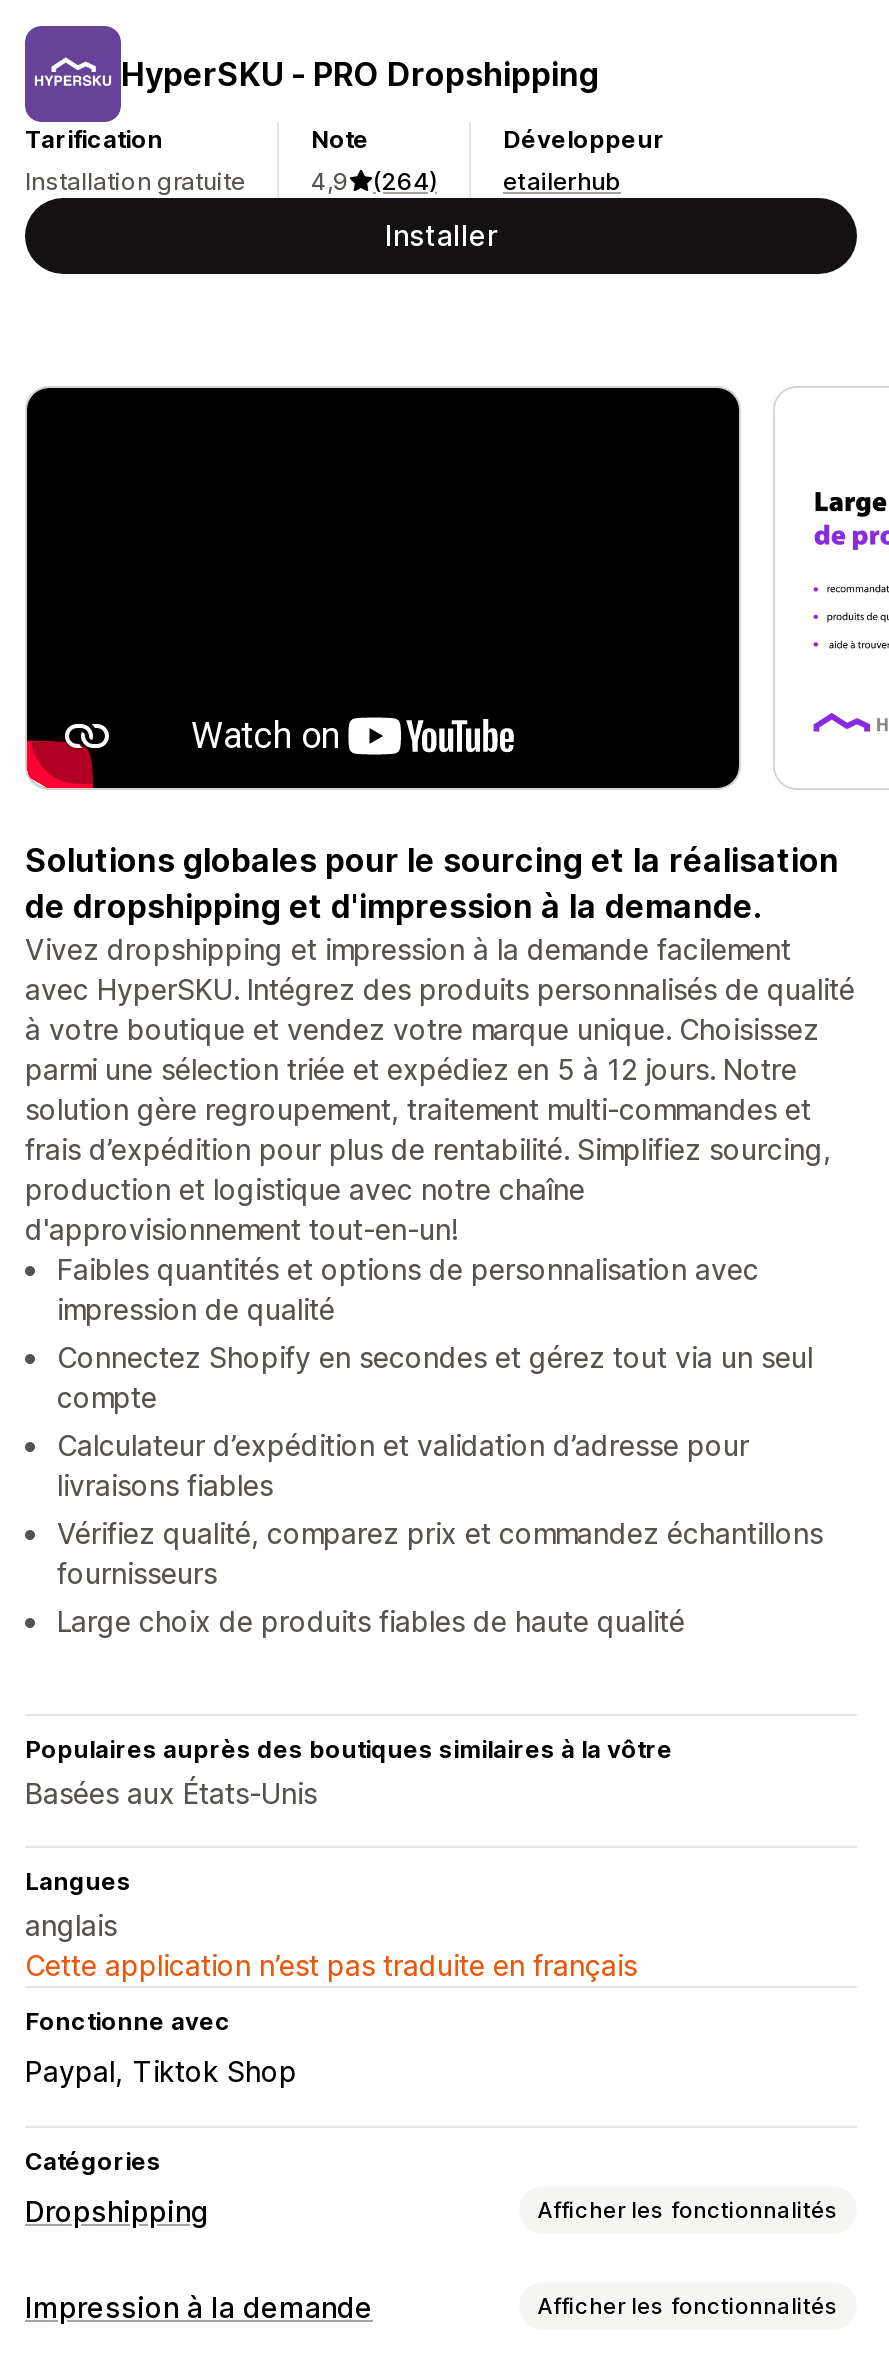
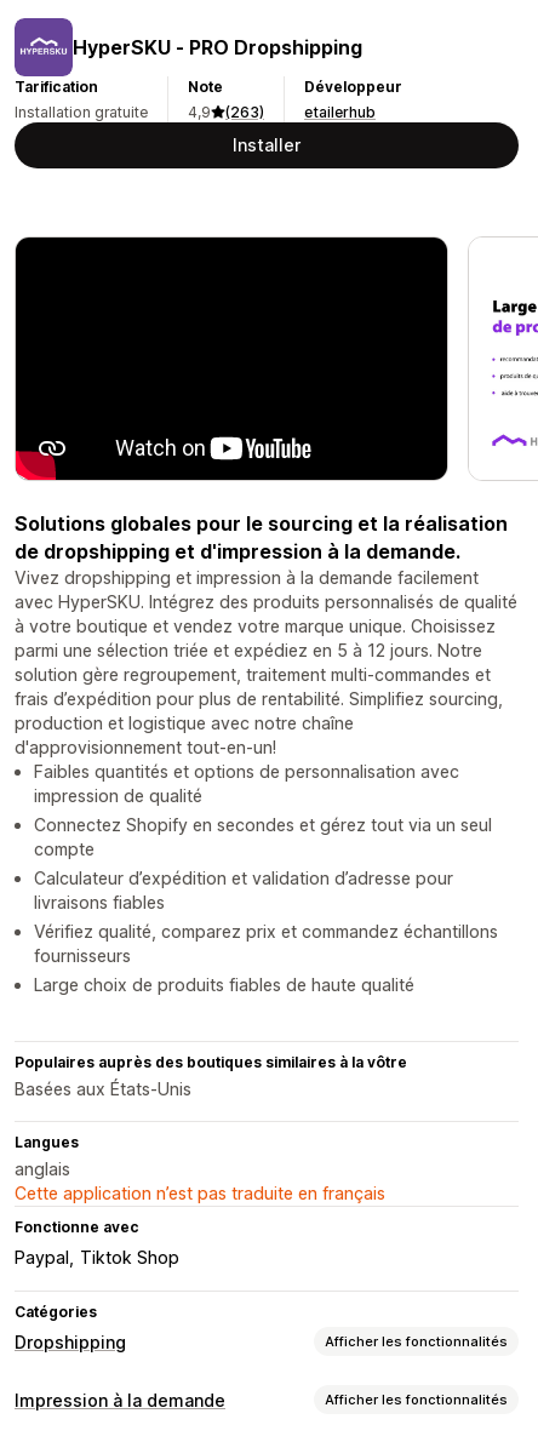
- 4,9 (264)
+ 4,9 (263)
